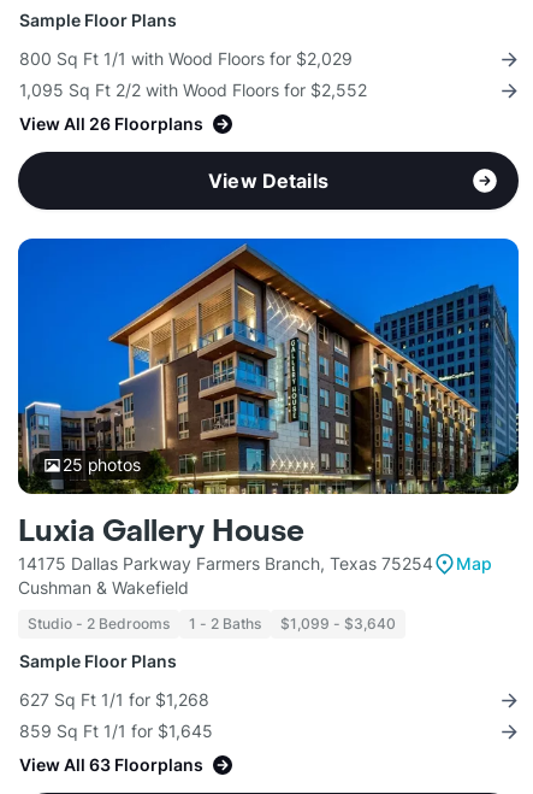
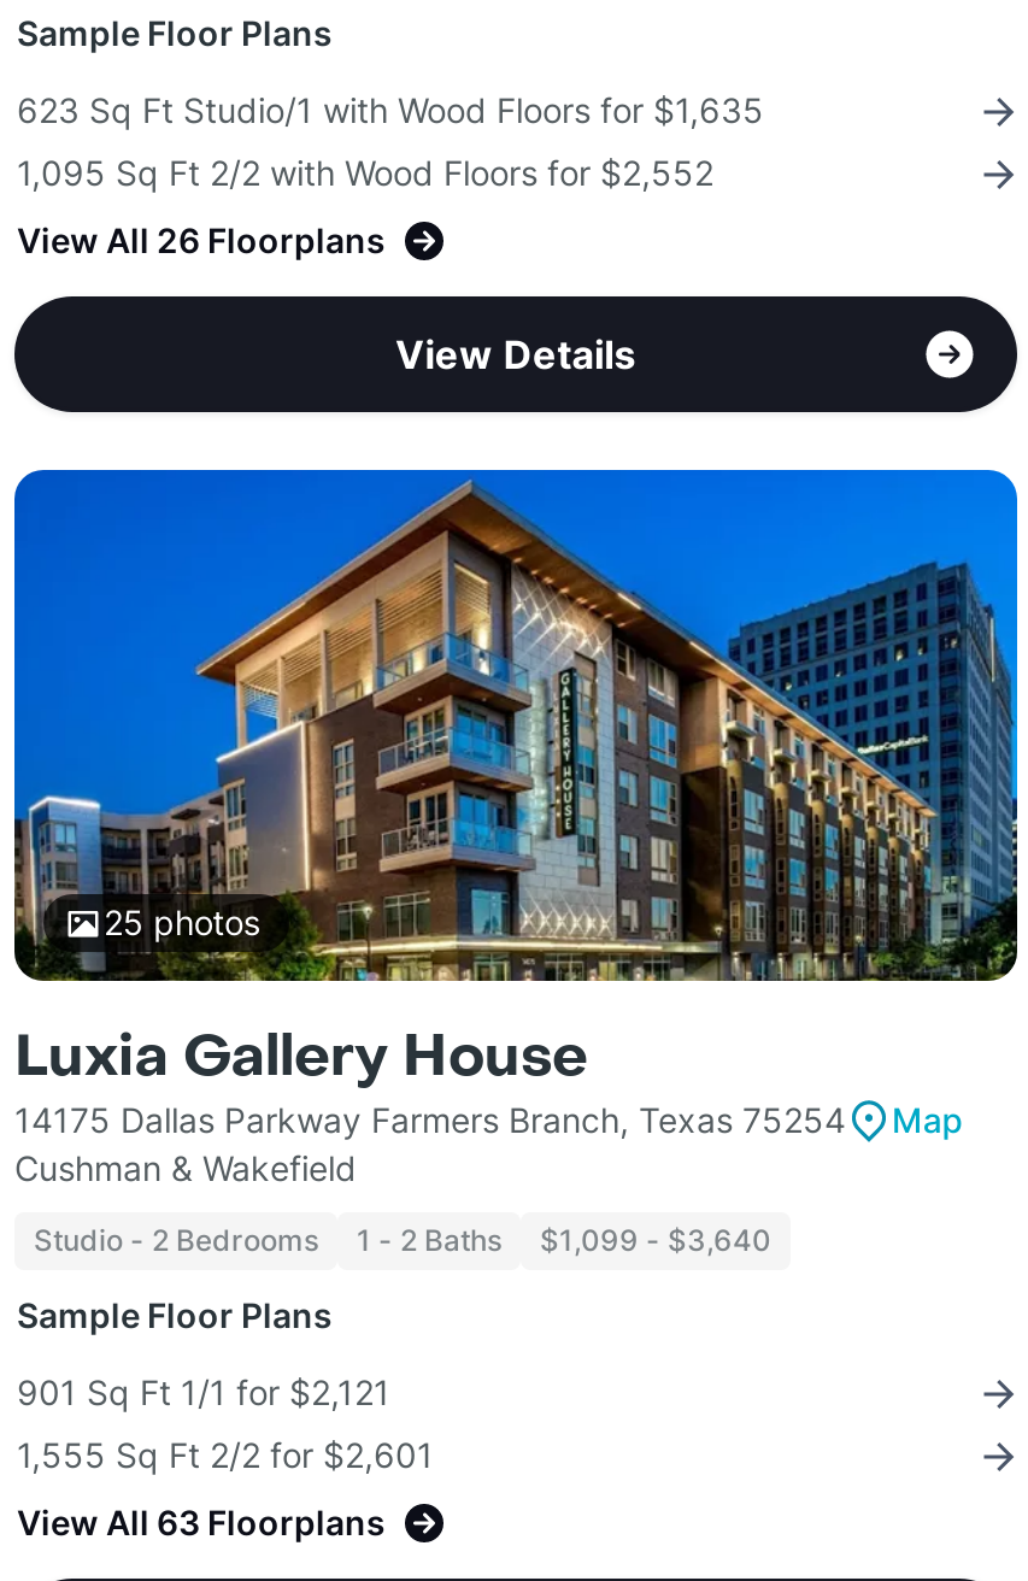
- 800 Sq Ft 1/1 with Wood Floors for $2,029
+ 623 Sq Ft Studio/1 with Wood Floors for $1,635

- 627 Sq Ft 1/1 for $1,268
+ 901 Sq Ft 1/1 for $2,121

- 859 Sq Ft 1/1 for $1,645
+ 1,555 Sq Ft 2/2 for $2,601
